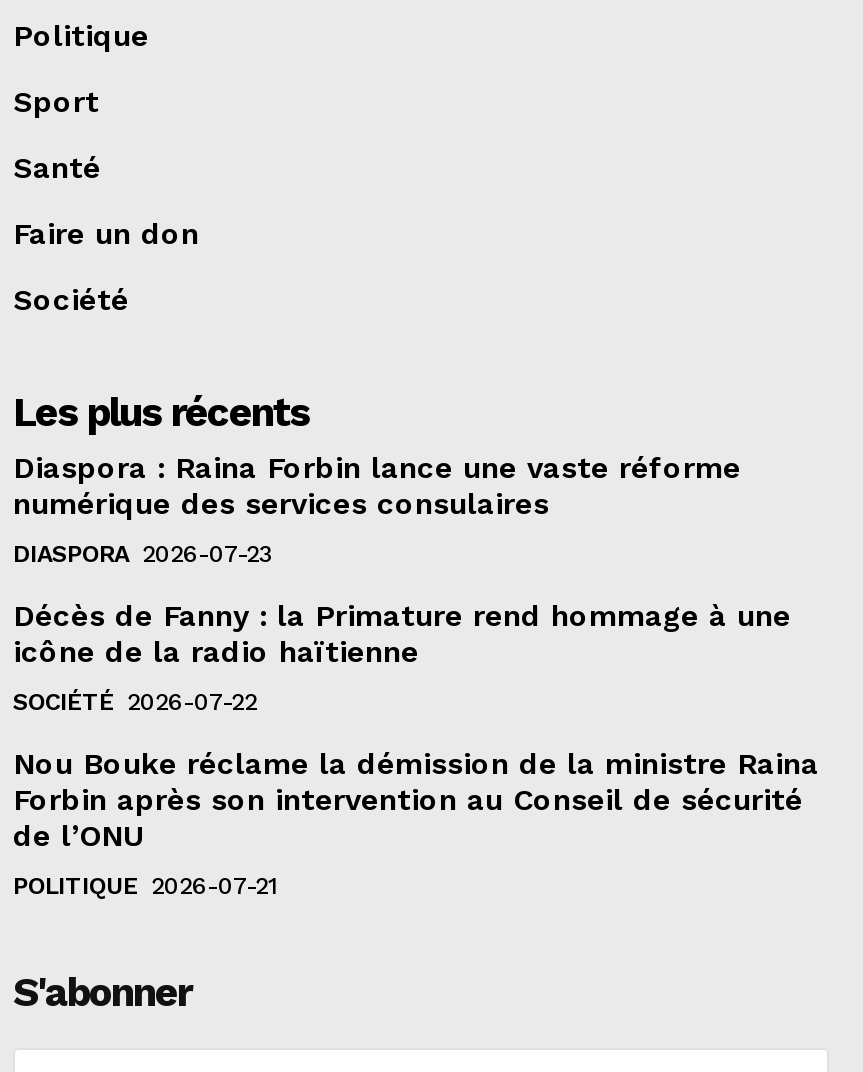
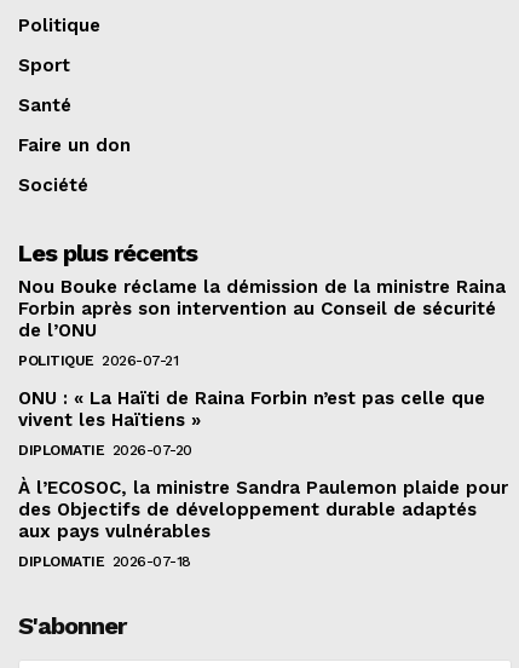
- Diaspora : Raina Forbin lance une vaste réforme
- numérique des services consulaires
- DIASPORA 2026-07-23
- Décès de Fanny : la Primature rend hommage à une
- icône de la radio haïtienne
- SOCIÉTÉ 2026-07-22

moved up: Nou Bouke réclame la démission de la ministre Raina | Forbin après son intervention au Conseil de sécurité | de l’ONU | POLITIQUE 2026-07-21

+ ONU : « La Haïti de Raina Forbin n’est pas celle que
+ vivent les Haïtiens »
+ DIPLOMATIE 2026-07-20
+ À l’ECOSOC, la ministre Sandra Paulemon plaide pour
+ des Objectifs de développement durable adaptés
+ aux pays vulnérables
+ DIPLOMATIE 2026-07-18
